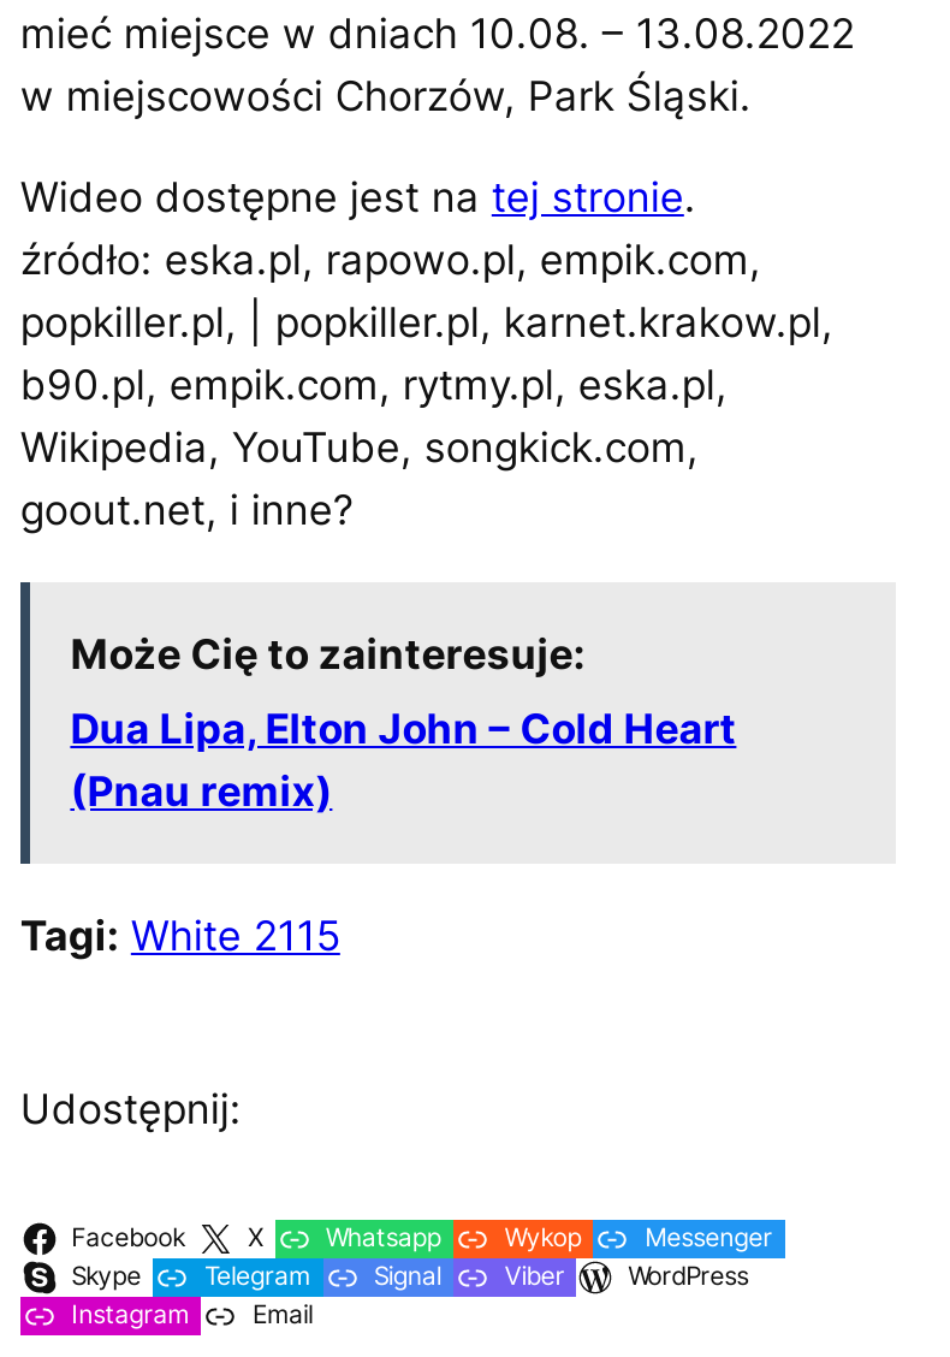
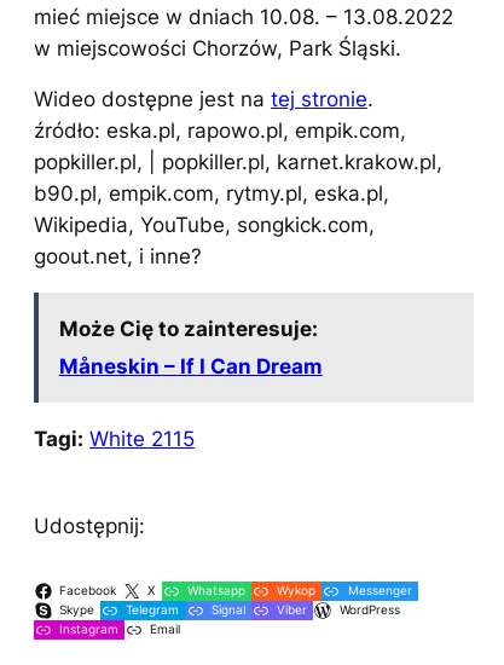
- Dua Lipa, Elton John – Cold Heart
- (Pnau remix)
+ Måneskin – If I Can Dream
